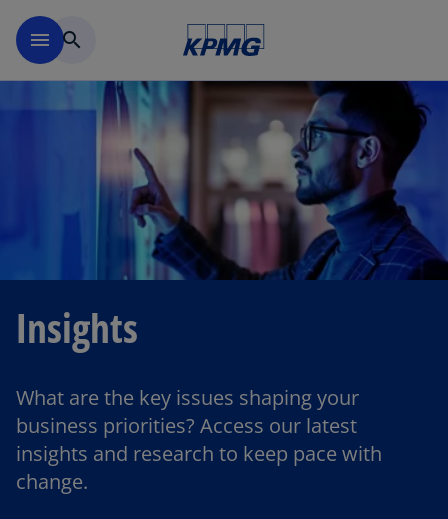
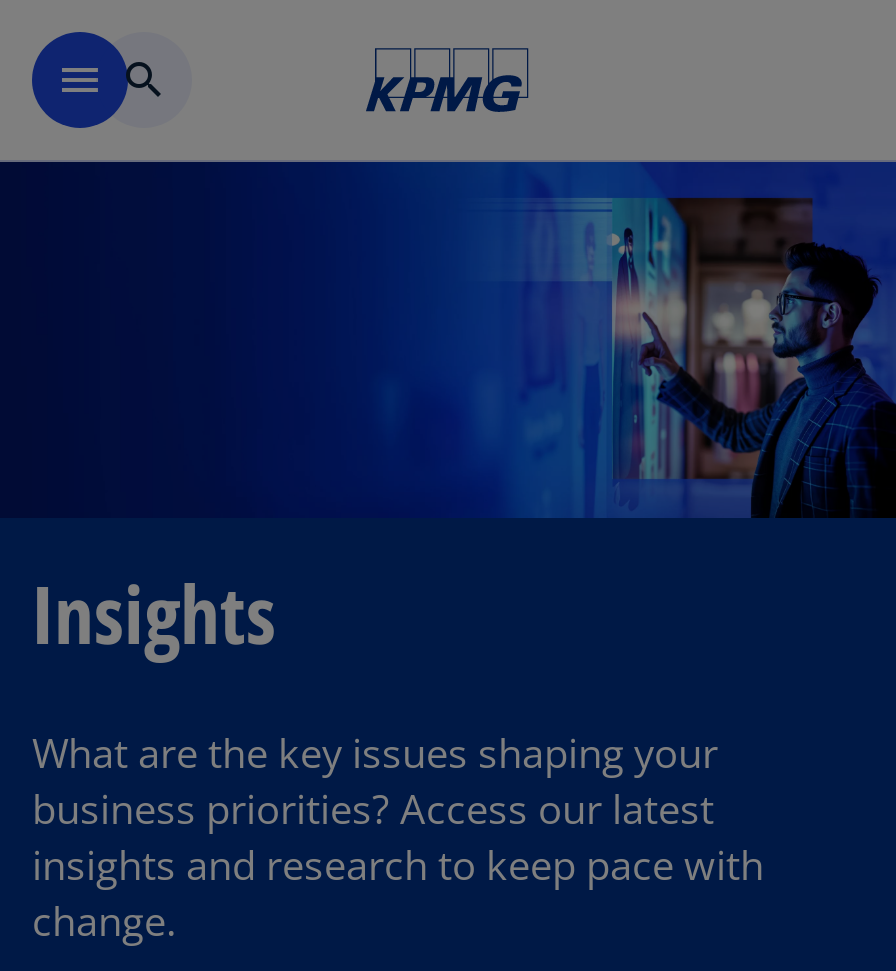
- [image]
+ [image]
